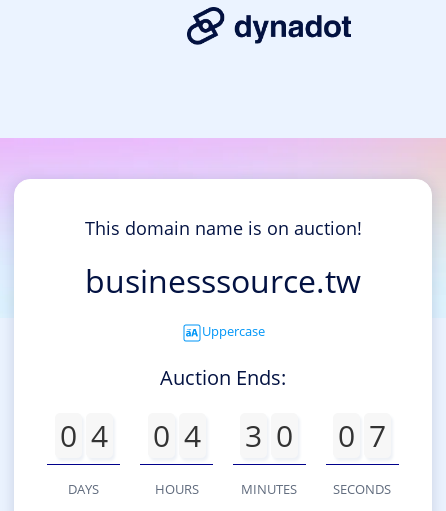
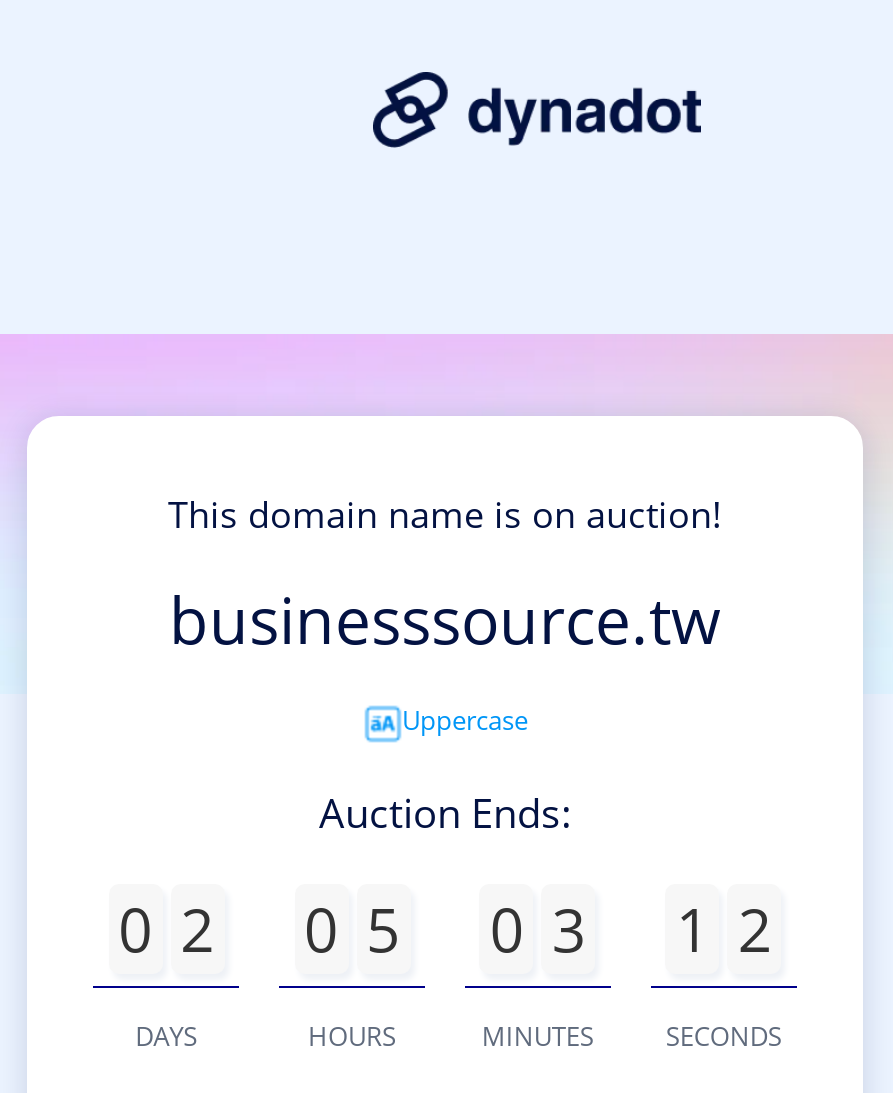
- 0 4
+ 0 2

- 0 4
+ 0 5

- 3 0
+ 0 3

- 0 7
+ 1 2
